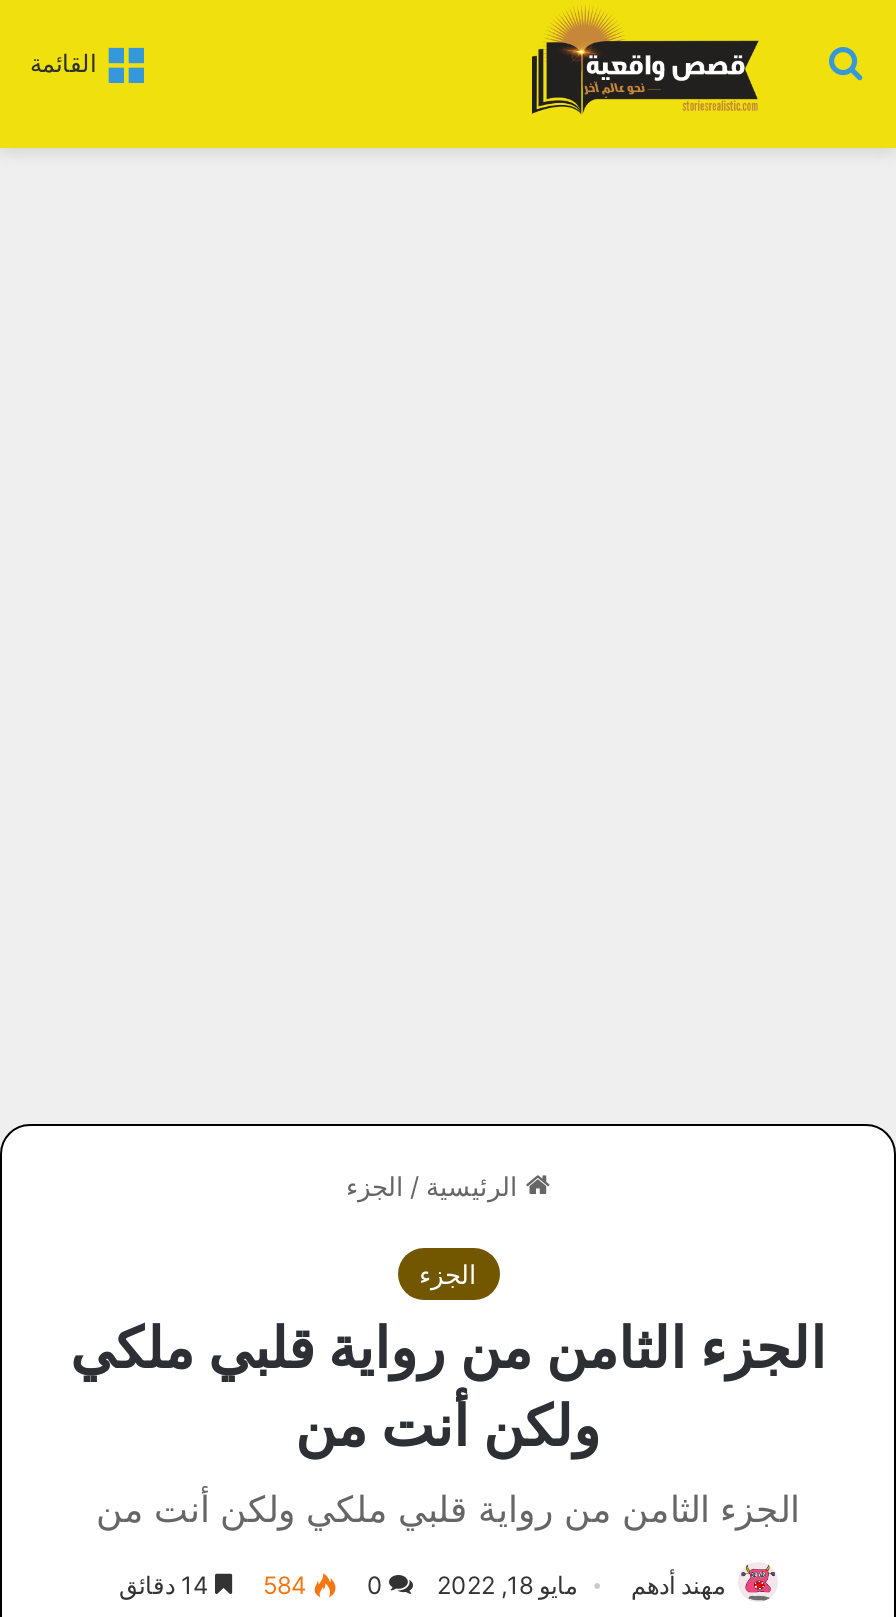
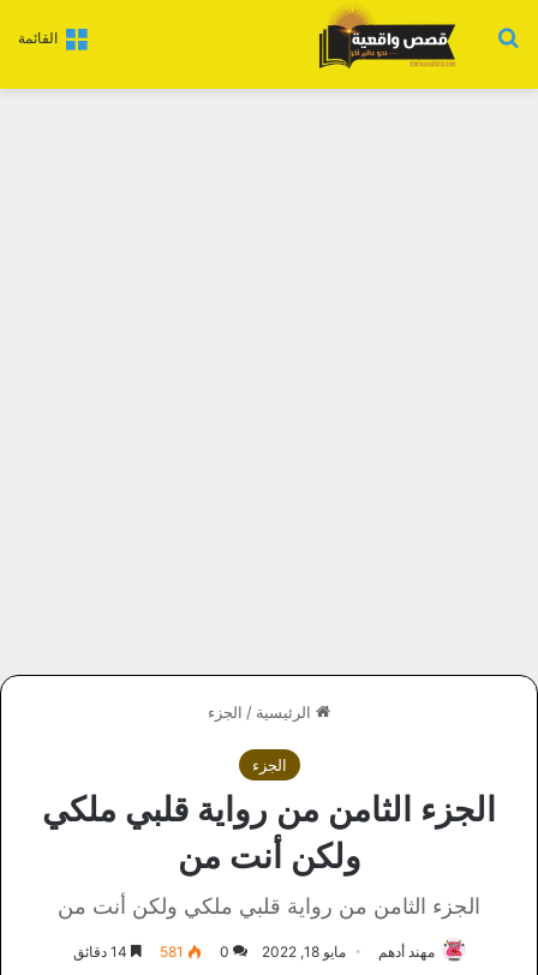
- 584
+ 581
